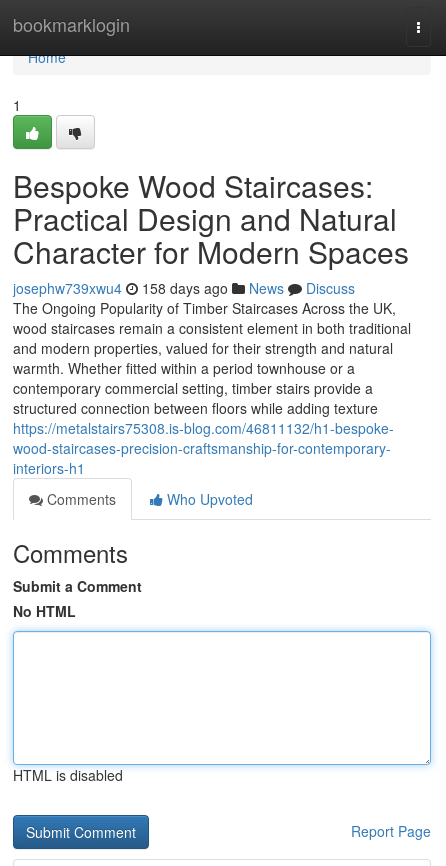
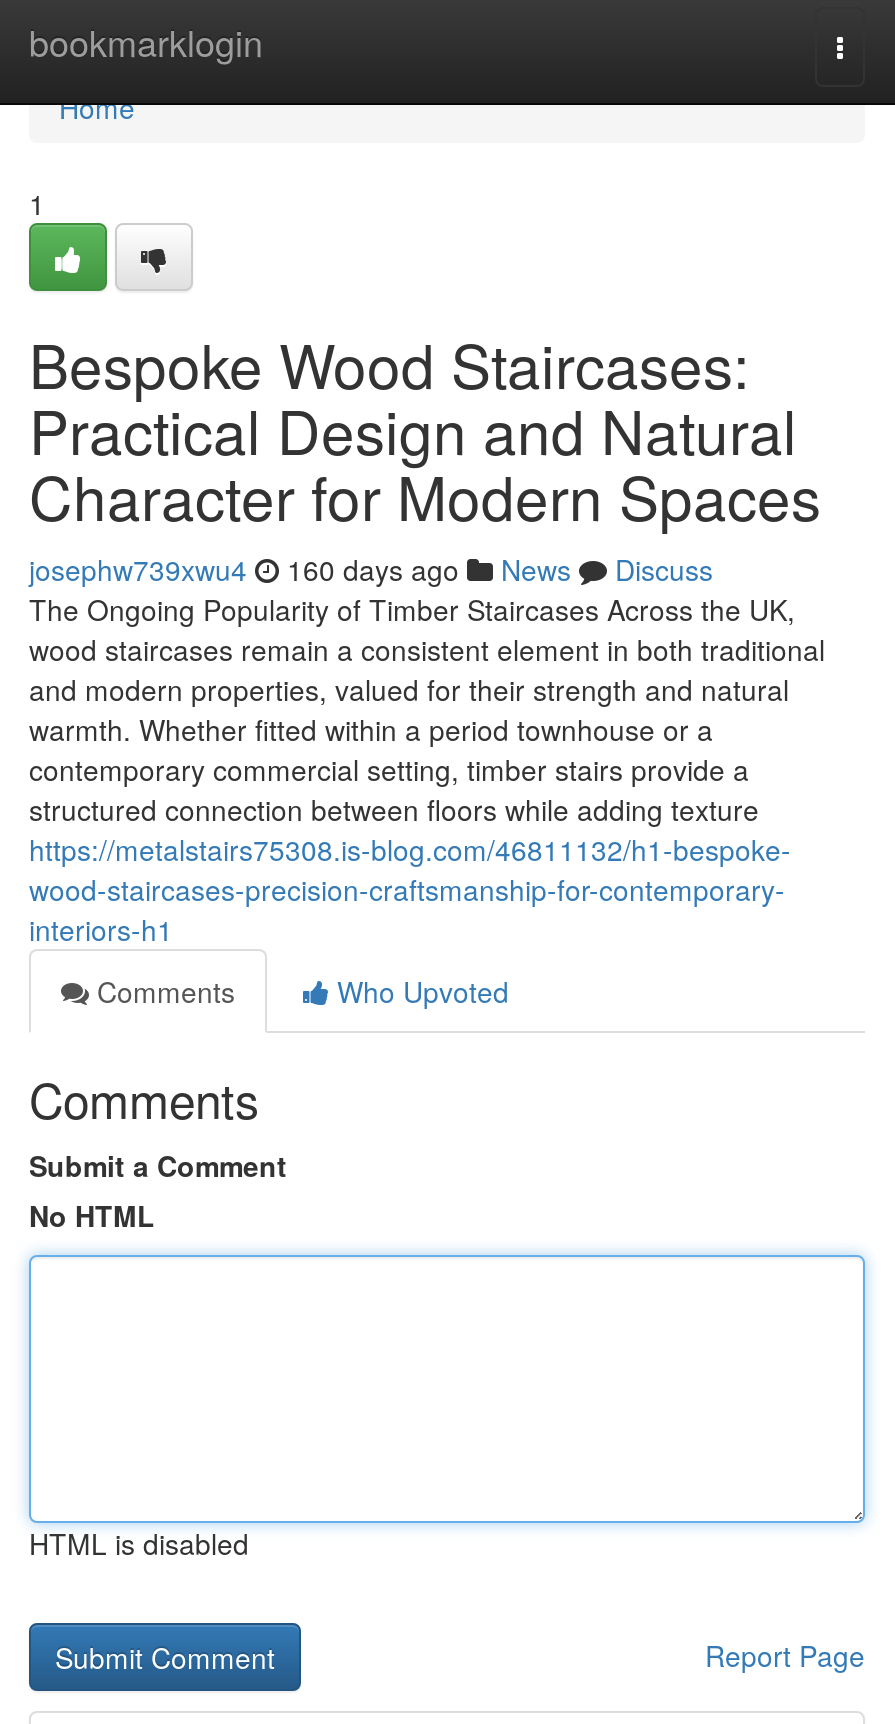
- josephw739xwu4 158 days ago News Discuss
+ josephw739xwu4 160 days ago News Discuss
